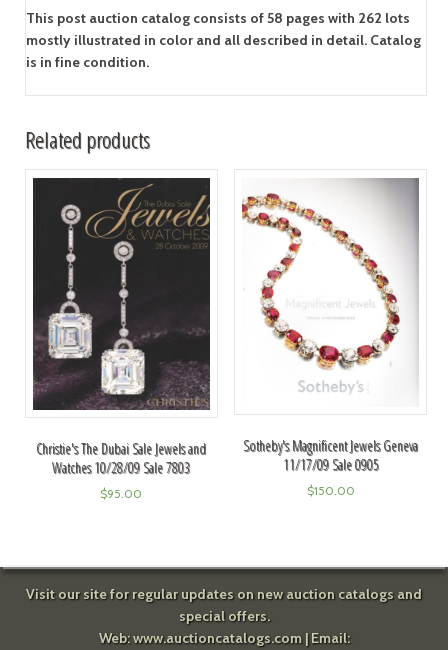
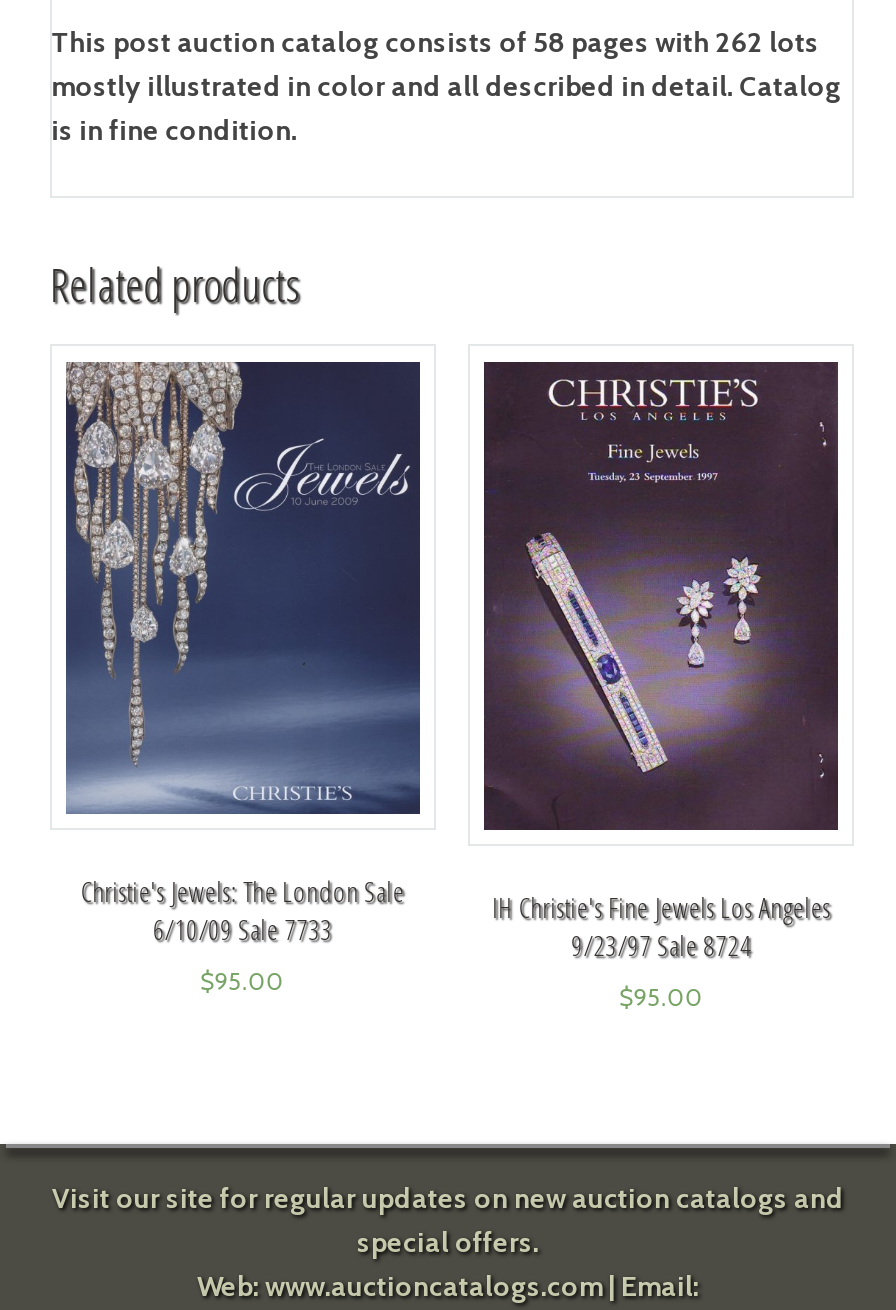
- [image]
- Christie's The Dubai Sale Jewels and
- Watches 10/28/09 Sale 7803
+ [image]
+ Christie's Jewels: The London Sale
+ 6/10/09 Sale 7733

- [image]
- Sotheby's Magnificent Jewels Geneva
- 11/17/09 Sale 0905
+ [image]
+ IH Christie's Fine Jewels Los Angeles
+ 9/23/97 Sale 8724

- $150.00
+ $95.00
